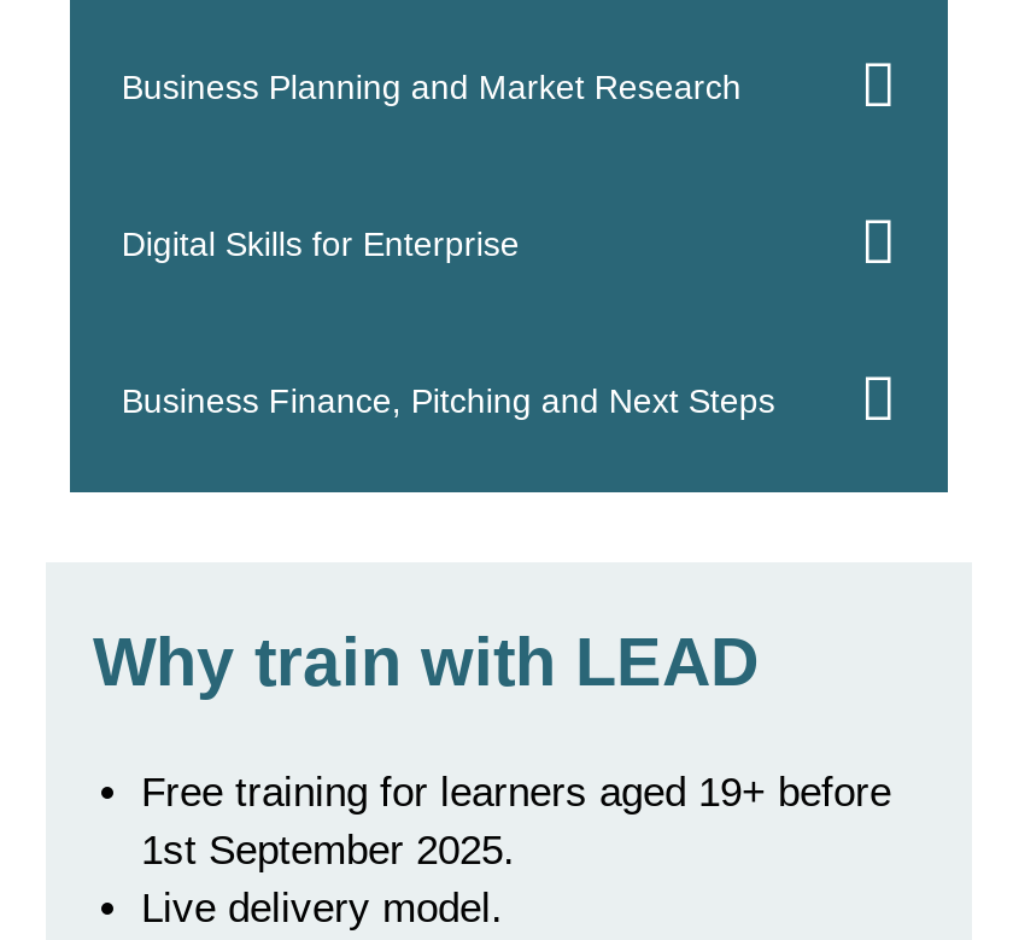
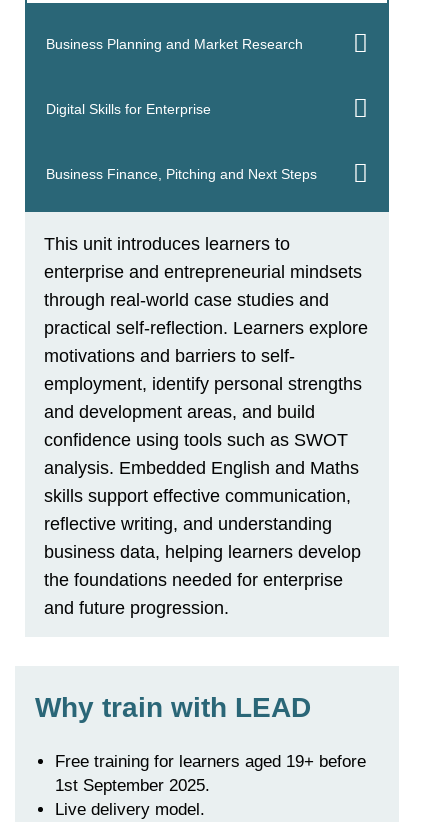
+ This unit introduces learners to
+ enterprise and entrepreneurial mindsets
+ through real-world case studies and
+ practical self-reflection. Learners explore
+ motivations and barriers to self-
+ employment, identify personal strengths
+ and development areas, and build
+ confidence using tools such as SWOT
+ analysis. Embedded English and Maths
+ skills support effective communication,
+ reflective writing, and understanding
+ business data, helping learners develop
+ the foundations needed for enterprise
+ and future progression.
